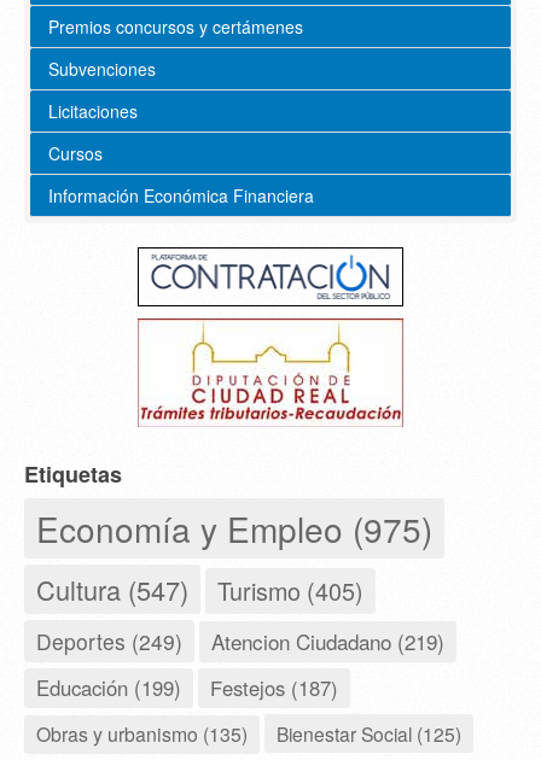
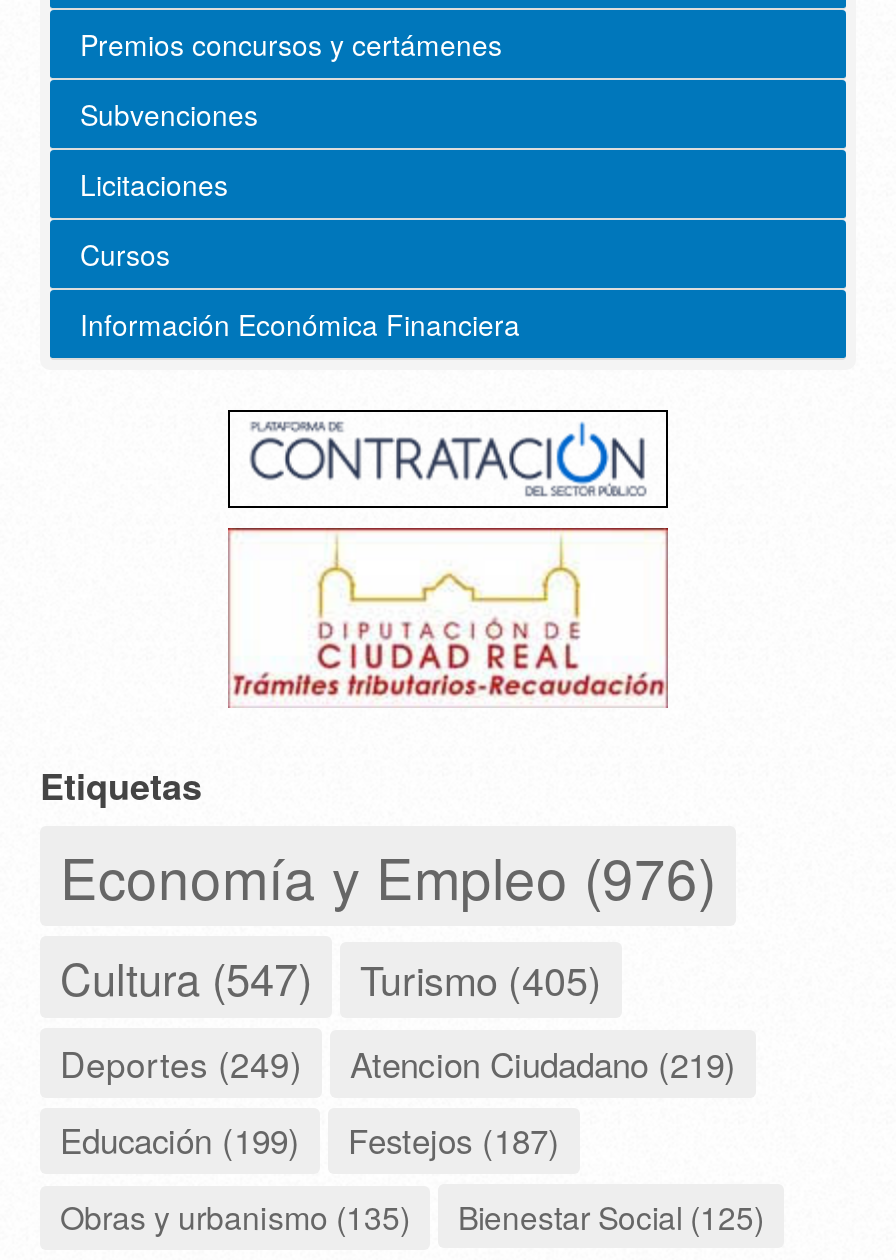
- Economía y Empleo (975)
+ Economía y Empleo (976)
